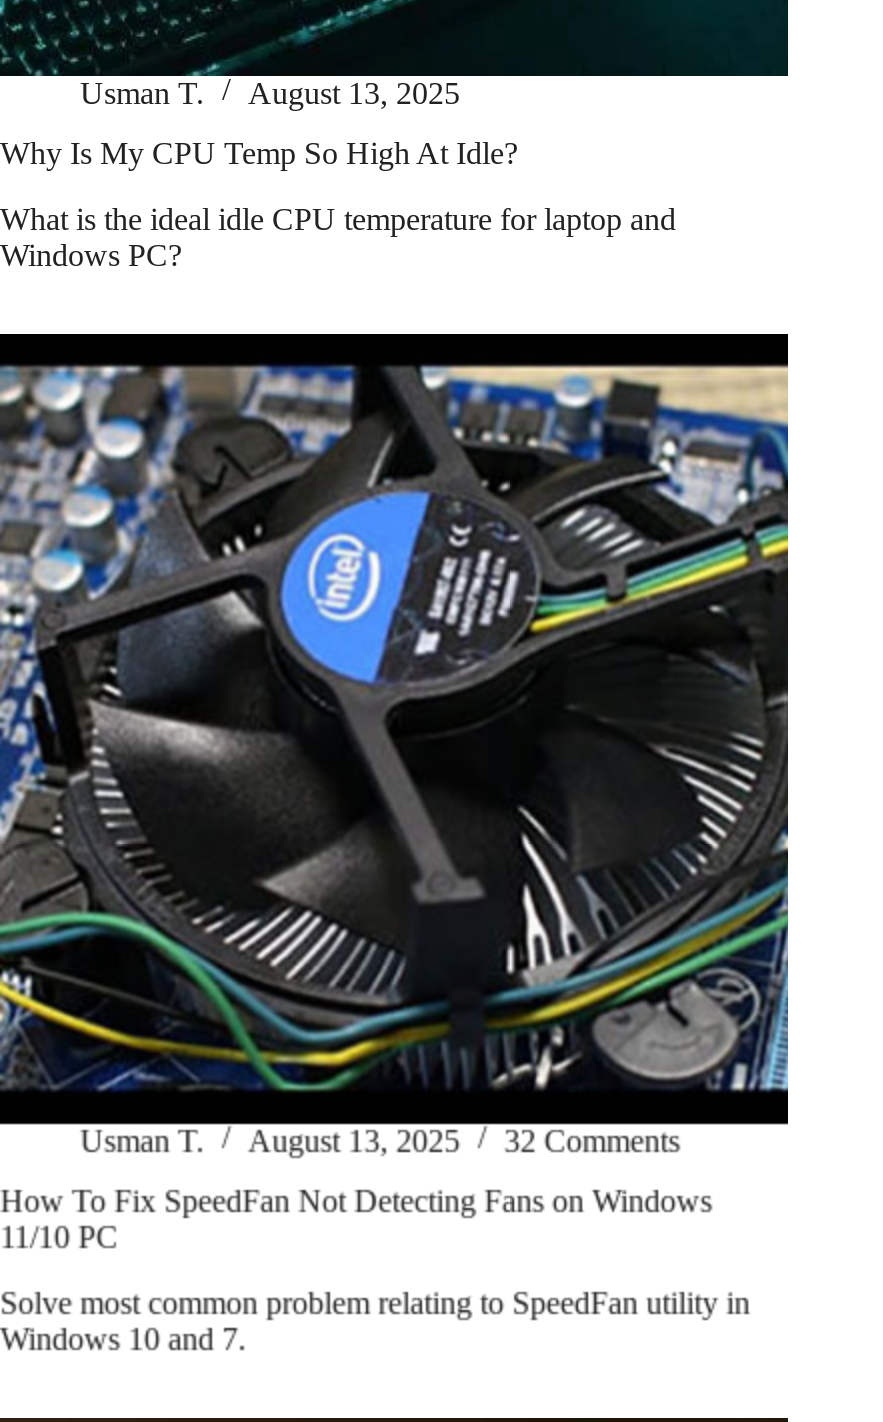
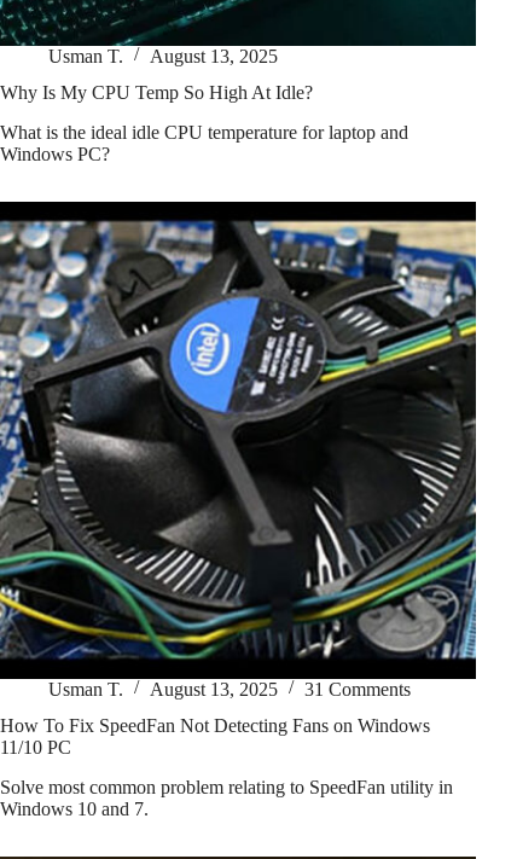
- Usman T. August 13, 2025 32 Comments
+ Usman T. August 13, 2025 31 Comments
